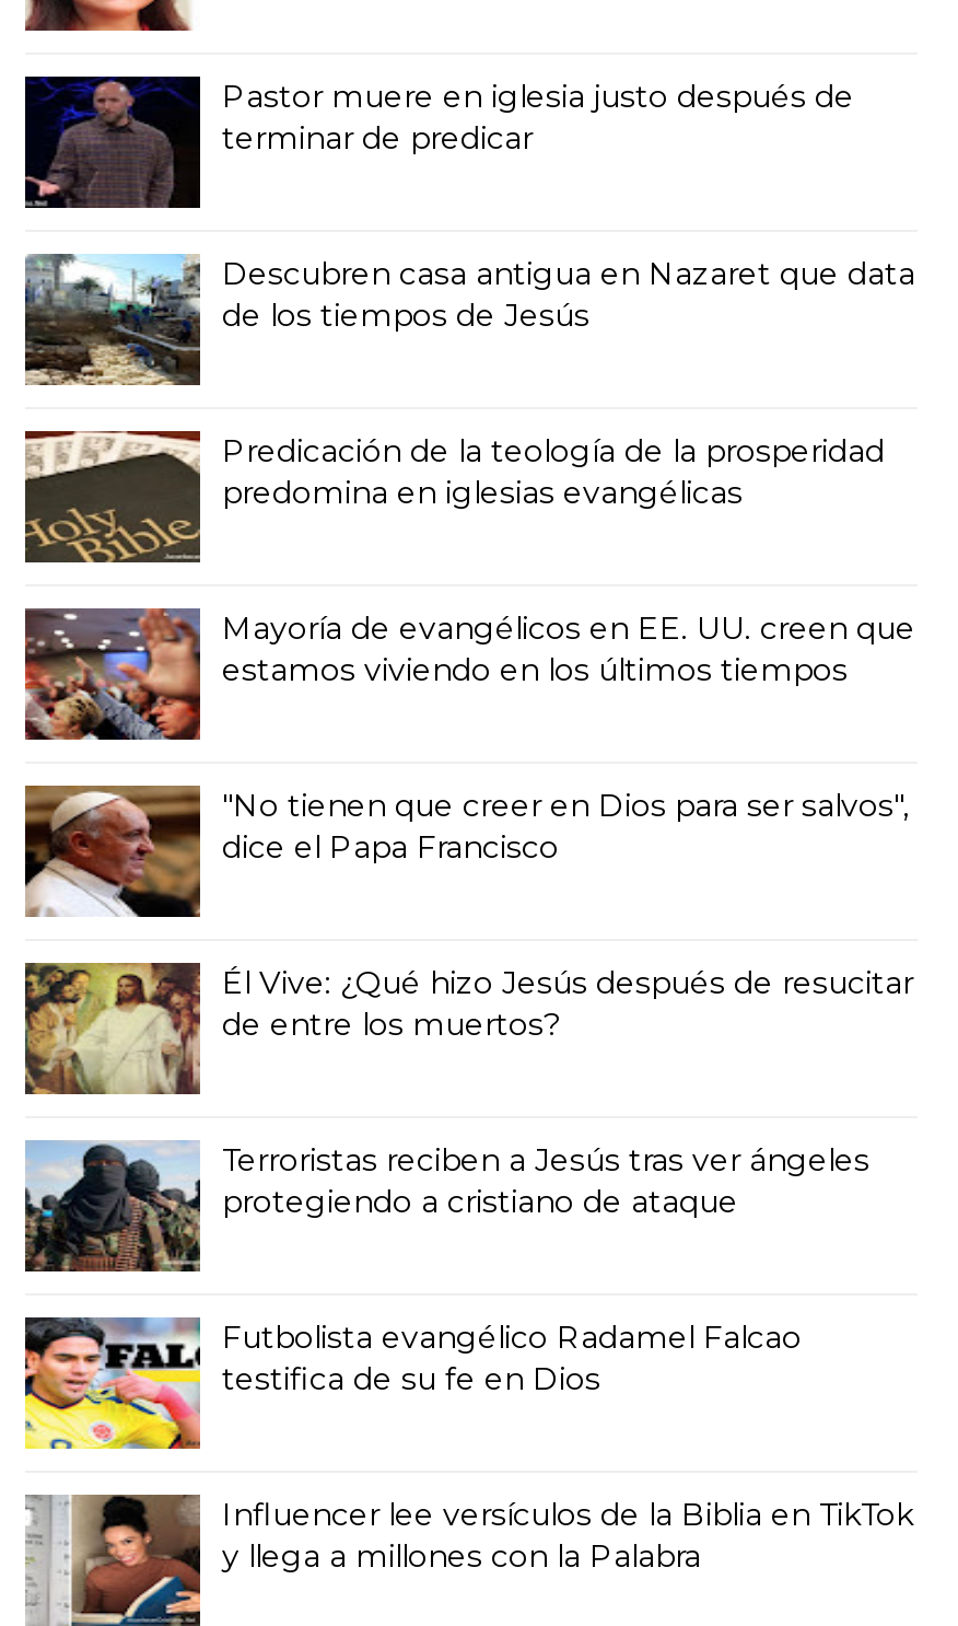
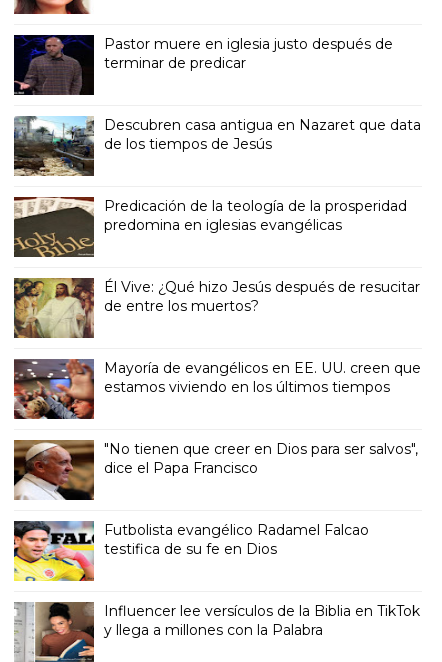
moved down: [image] | Mayoría de evangélicos en EE. UU. creen que | estamos viviendo en los últimos tiempos | "No tienen que creer en Dios para ser salvos", | dice el Papa Francisco

moved up: [image] | Él Vive: ¿Qué hizo Jesús después de resucitar | de entre los muertos?

- [image]
- Terroristas reciben a Jesús tras ver ángeles
- protegiendo a cristiano de ataque
